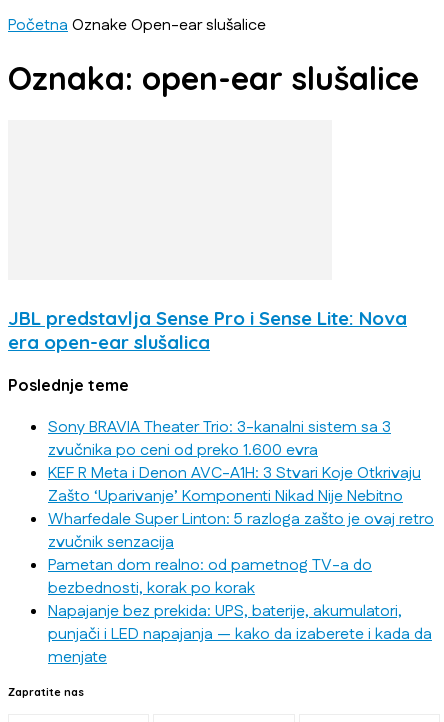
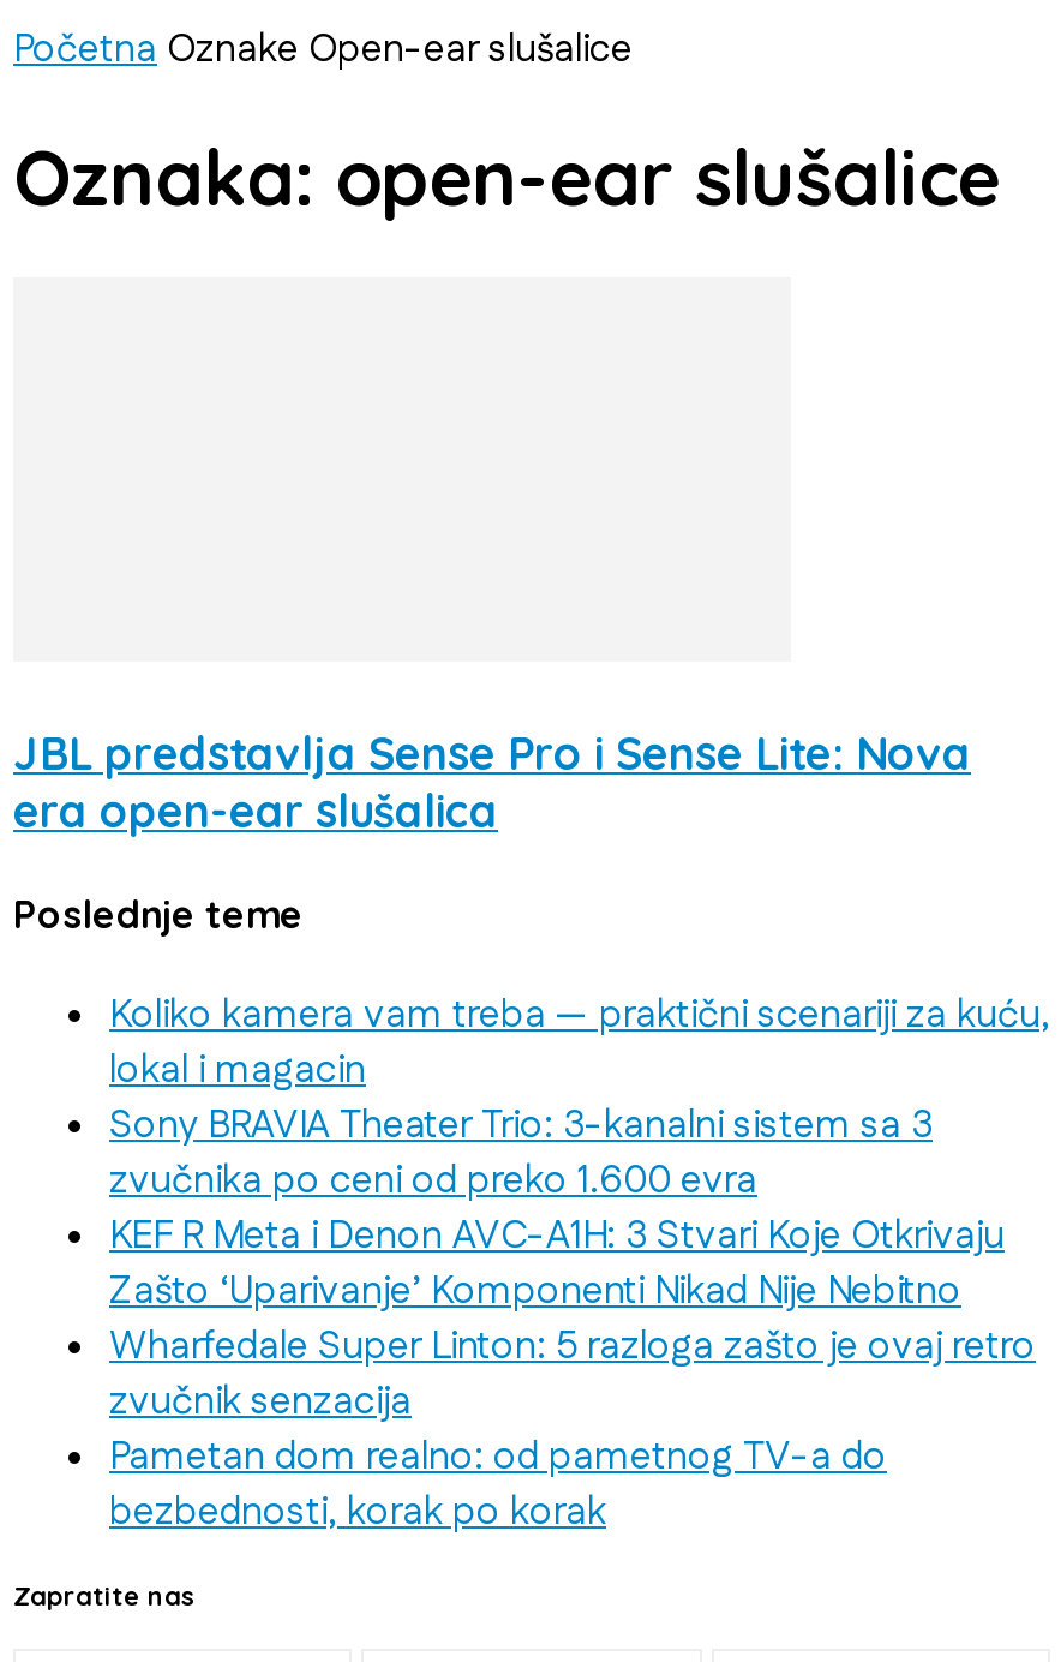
+ Koliko kamera vam treba — praktični scenariji za kuću,
+ lokal i magacin

moved down: Sony BRAVIA Theater Trio: 3-kanalni sistem sa 3 | zvučnika po ceni od preko 1.600 evra | KEF R Meta i Denon AVC-A1H: 3 Stvari Koje Otkrivaju | Zašto ‘Uparivanje’ Komponenti Nikad Nije Nebitno | Wharfedale Super Linton: 5 razloga zašto je ovaj retro | zvučnik senzacija | Pametan dom realno: od pametnog TV-a do | bezbednosti, korak po korak

- Napajanje bez prekida: UPS, baterije, akumulatori,
- punjači i LED napajanja — kako da izaberete i kada da
- menjate
